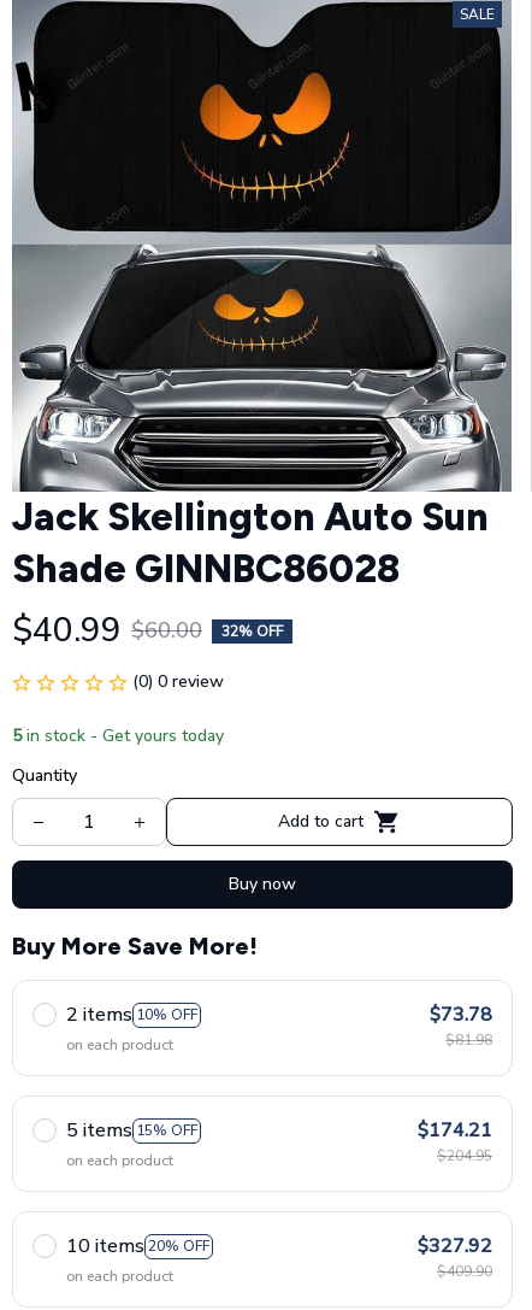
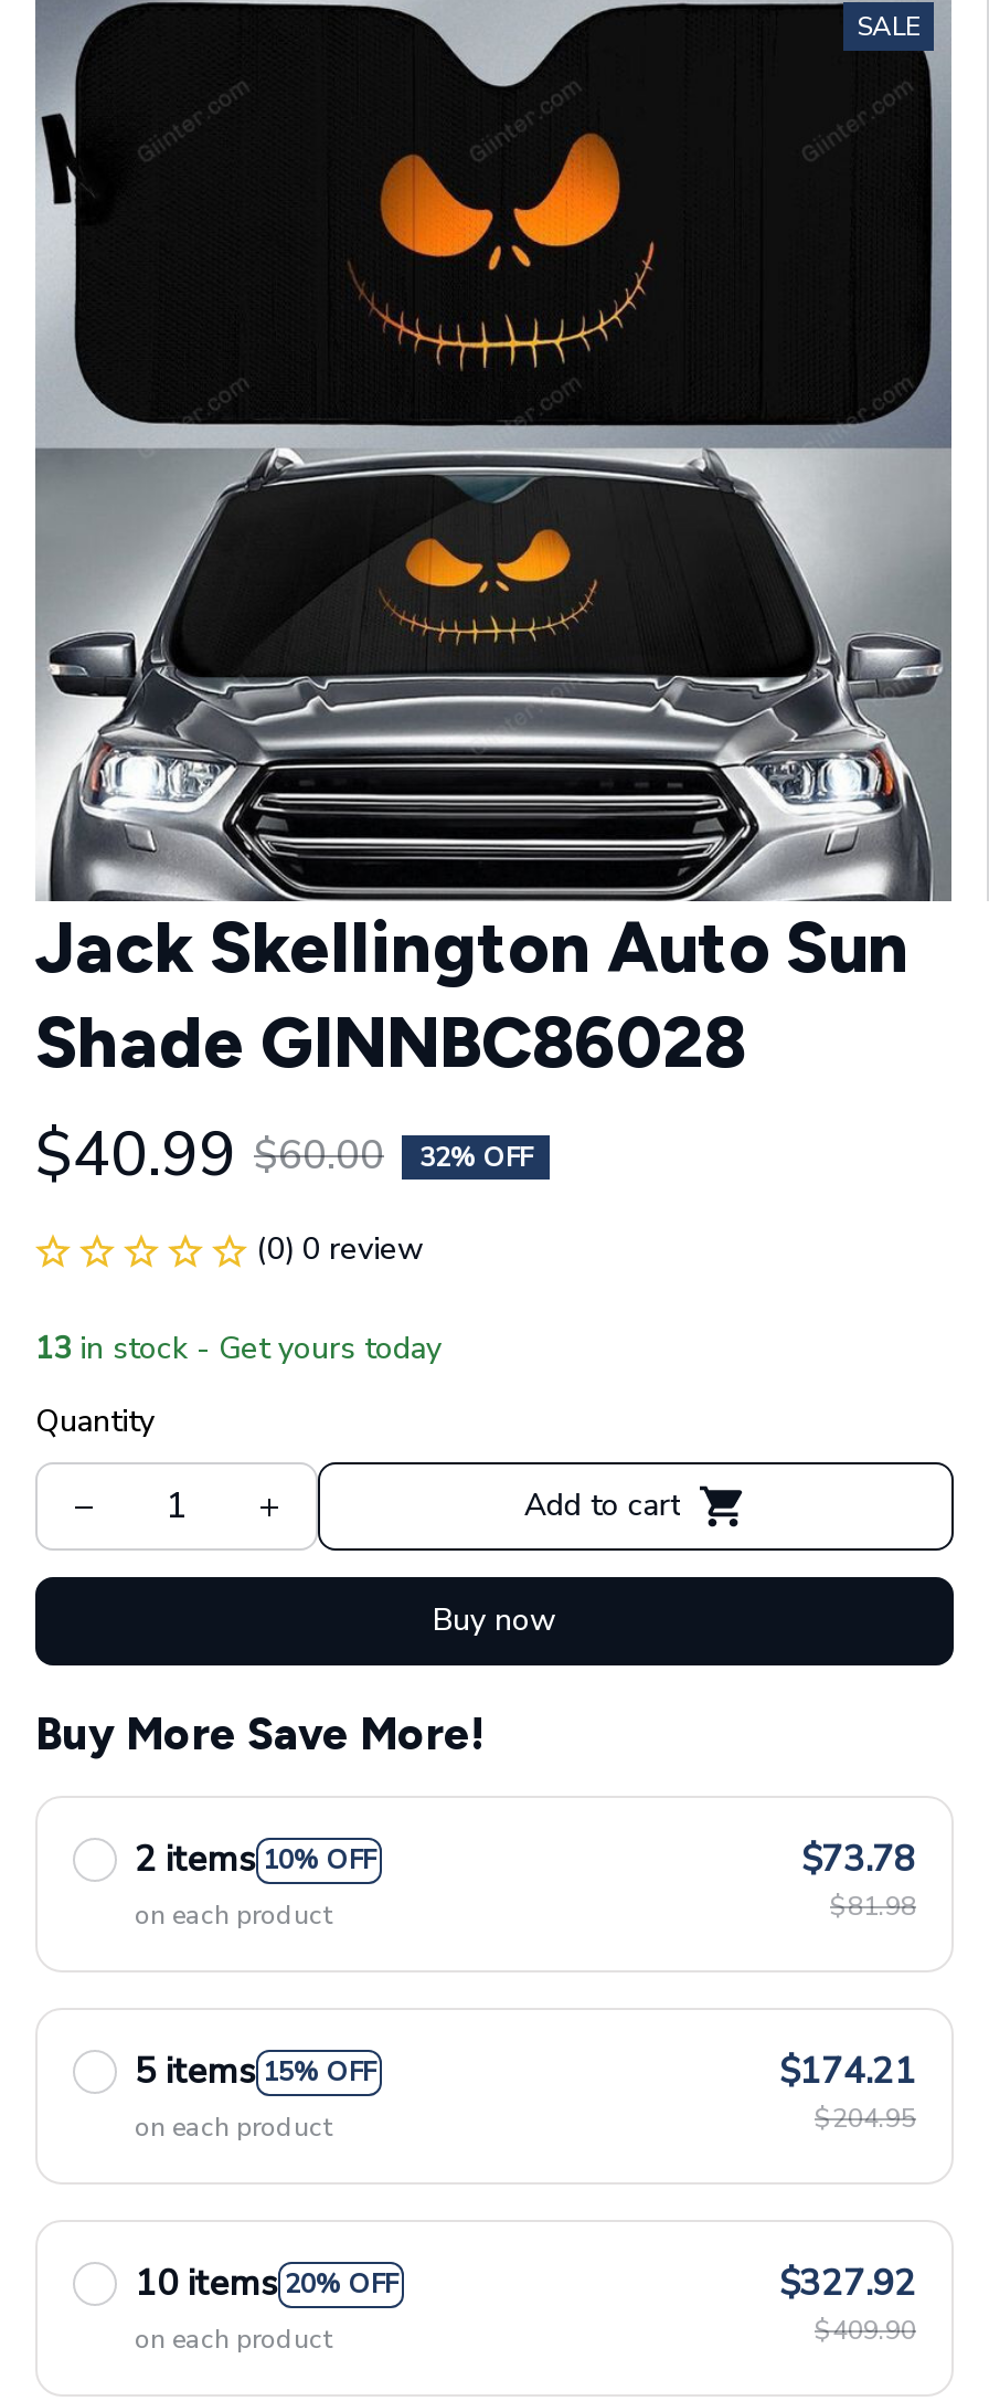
- 5 in stock - Get yours today
+ 13 in stock - Get yours today
